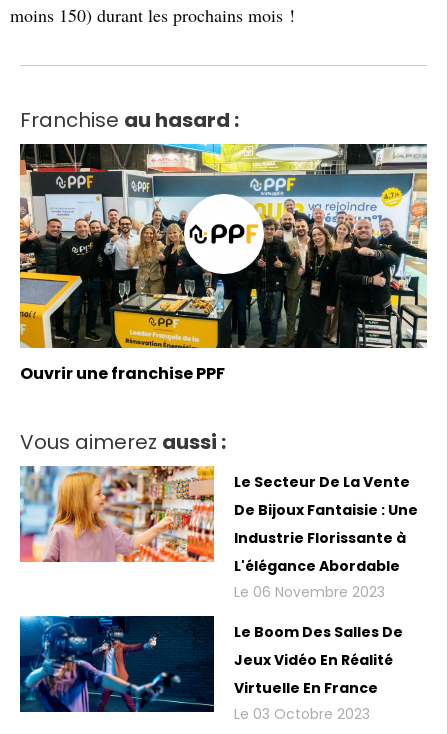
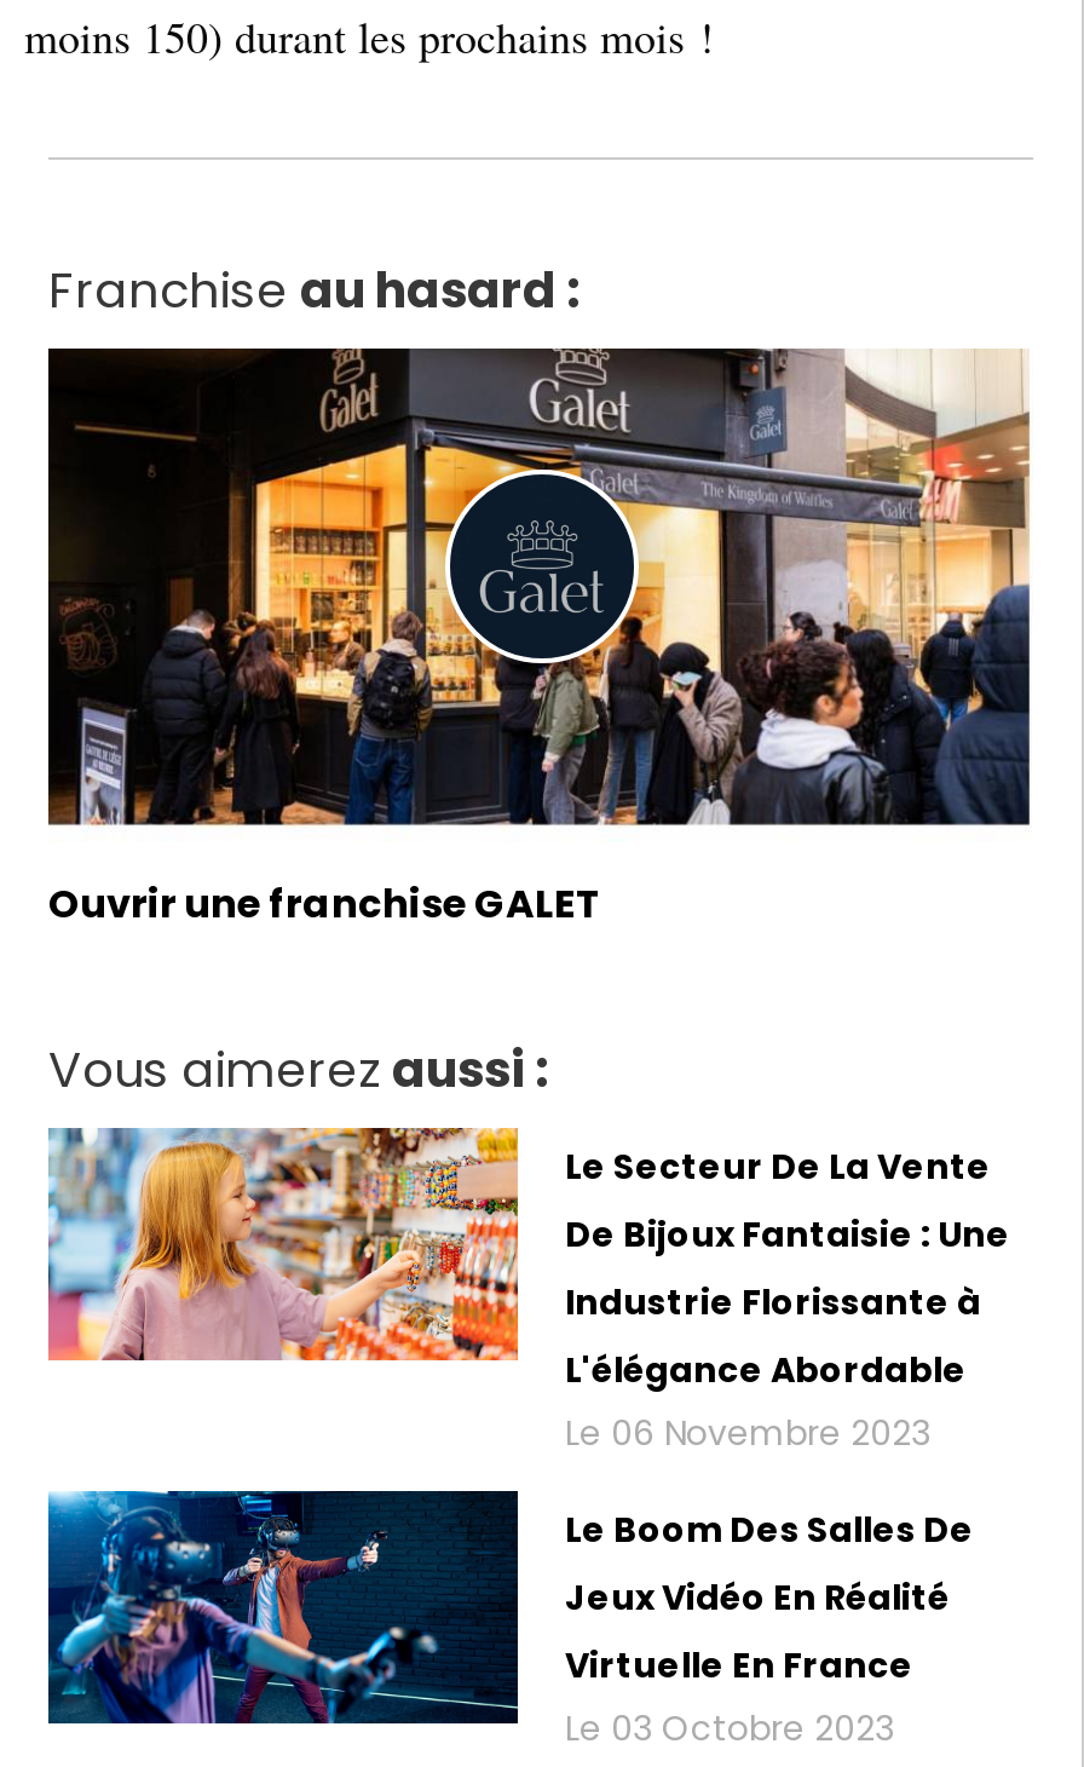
- [image]
- Ouvrir une franchise PPF
+ [image]
+ Ouvrir une franchise GALET
